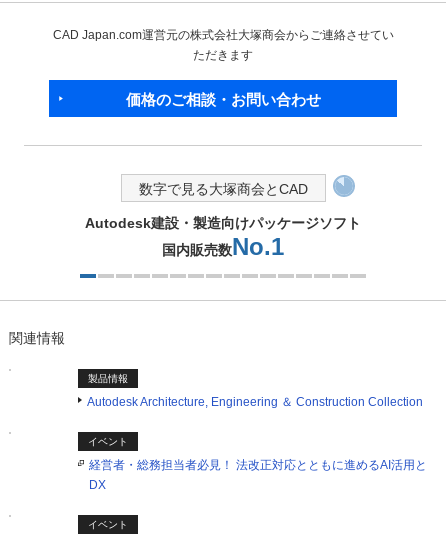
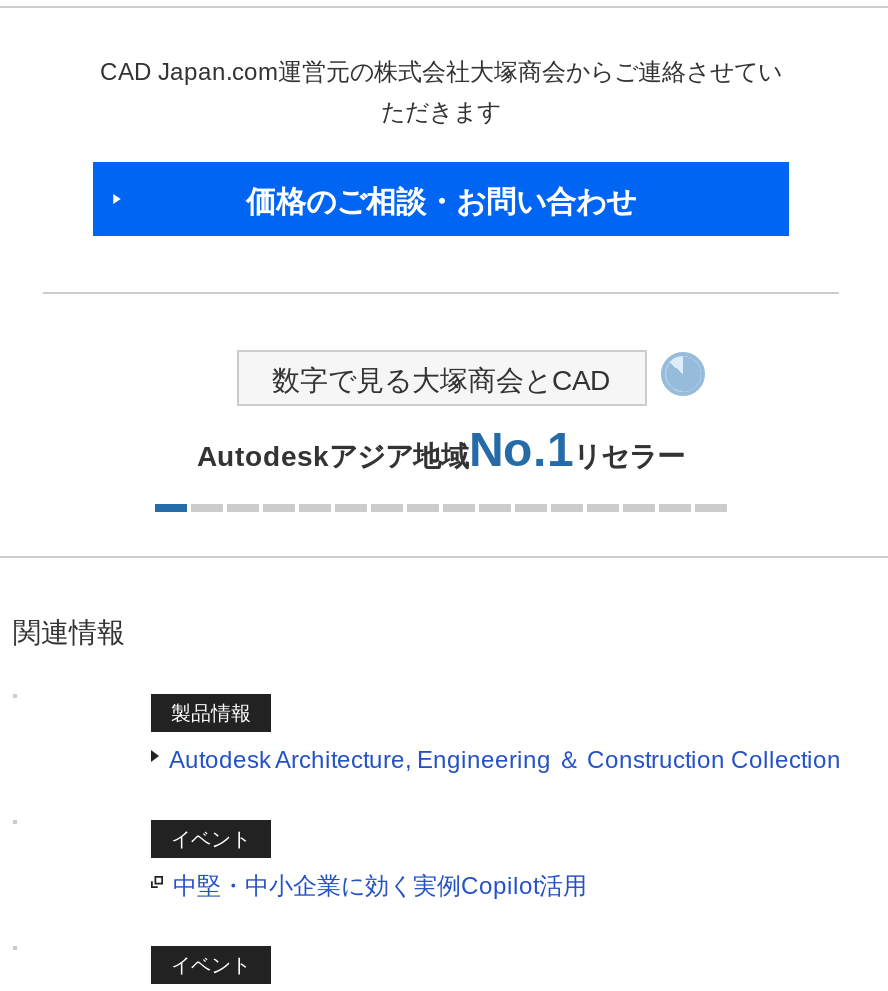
- Autodesk建設・製造向けパッケージソフト
- 国内販売数No.1
+ Autodeskアジア地域No.1リセラー

- 経営者・総務担当者必見！ 法改正対応とともに進めるAI活用と
- DX
+ 中堅・中小企業に効く実例Copilot活用
